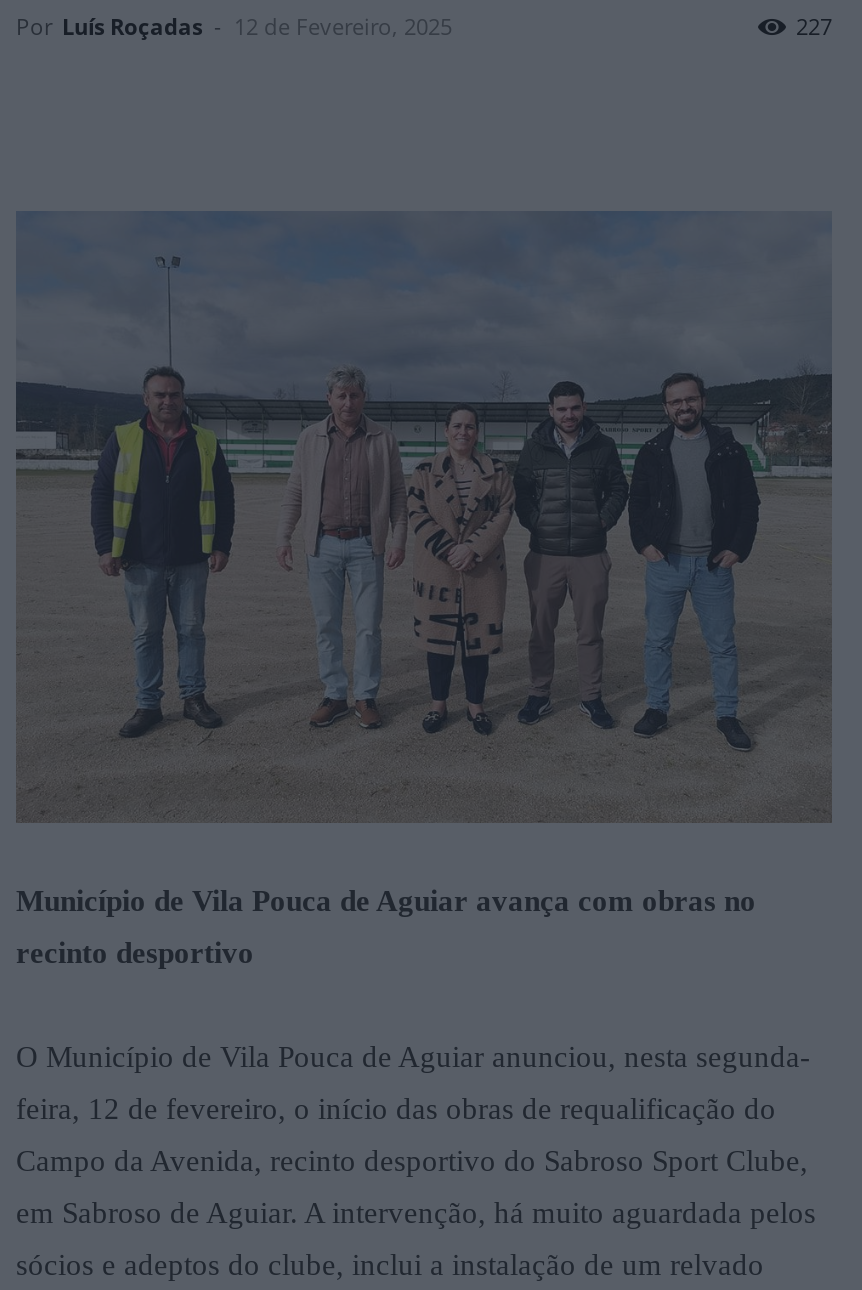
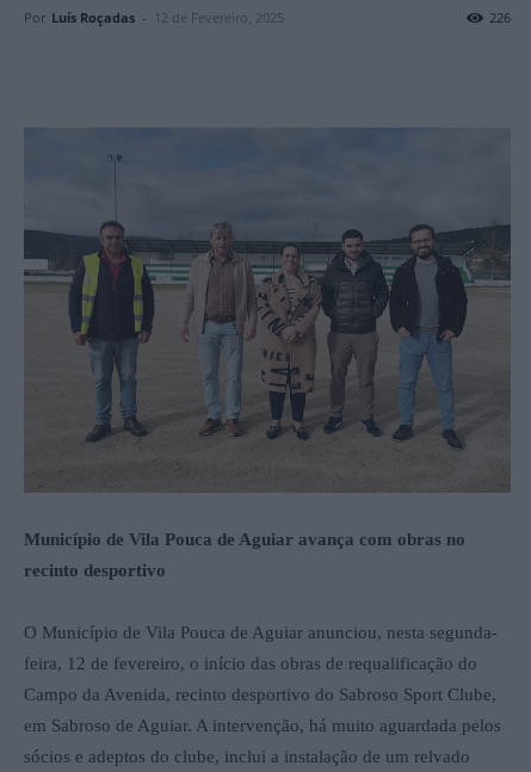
- 227
+ 226
